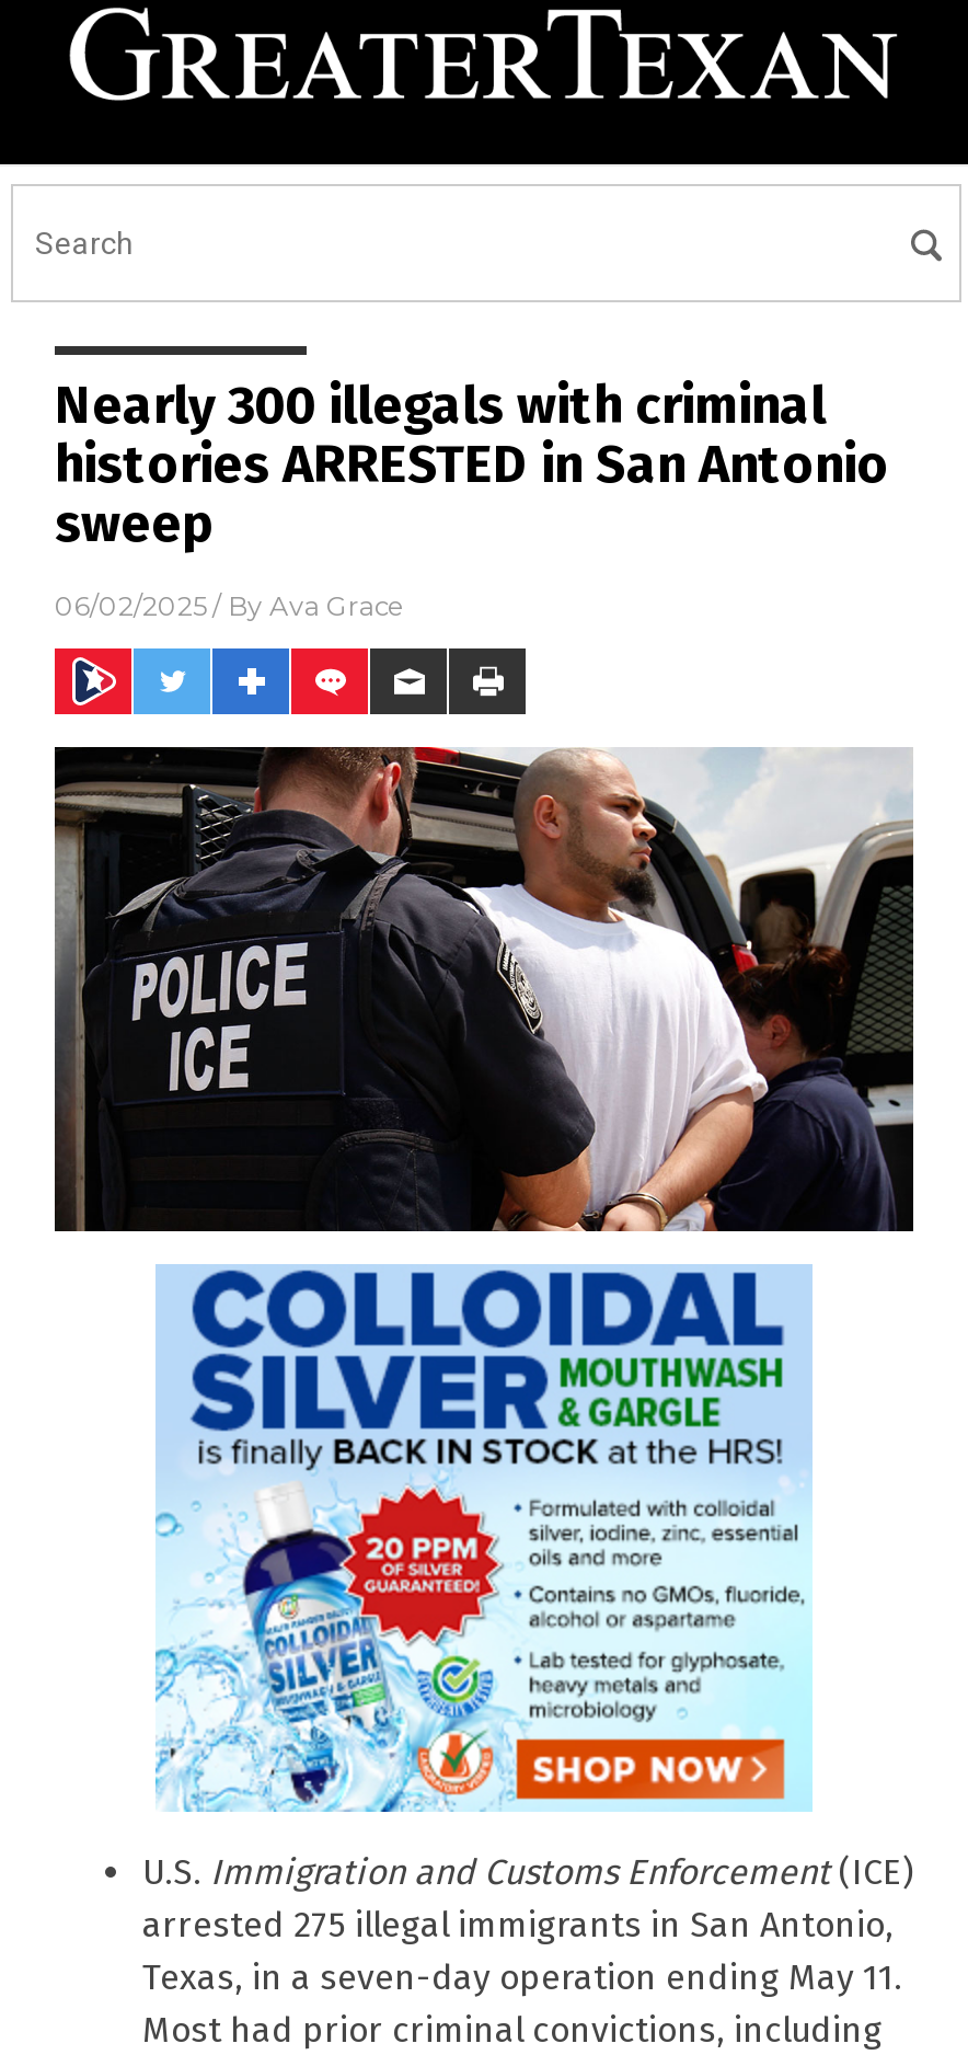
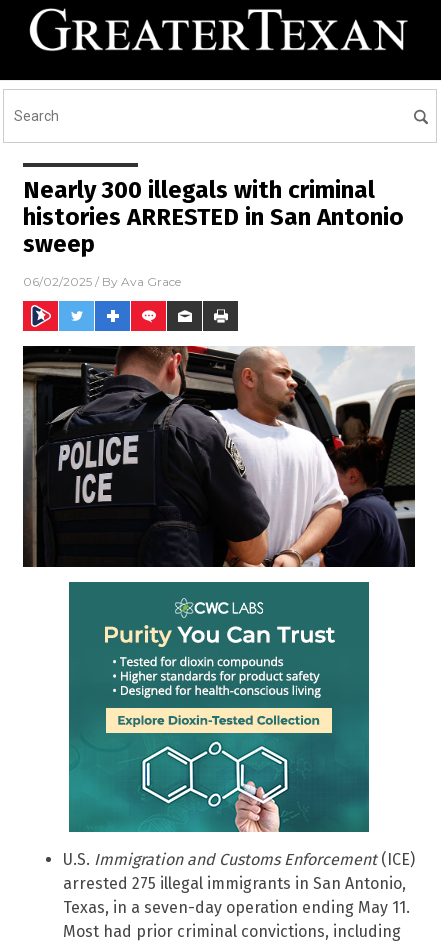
- [image]
+ [image]
